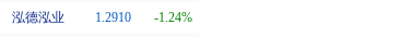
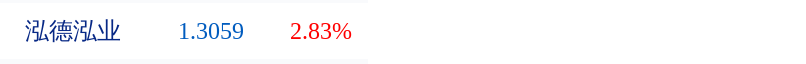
- 1.2910
+ 1.3059

- -1.24%
+ 2.83%
